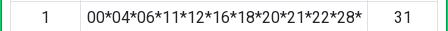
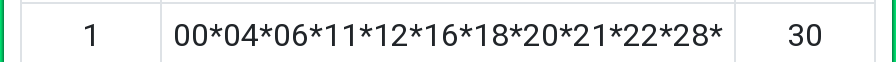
- 1 00*04*06*11*12*16*18*20*21*22*28* 31
+ 1 00*04*06*11*12*16*18*20*21*22*28* 30
